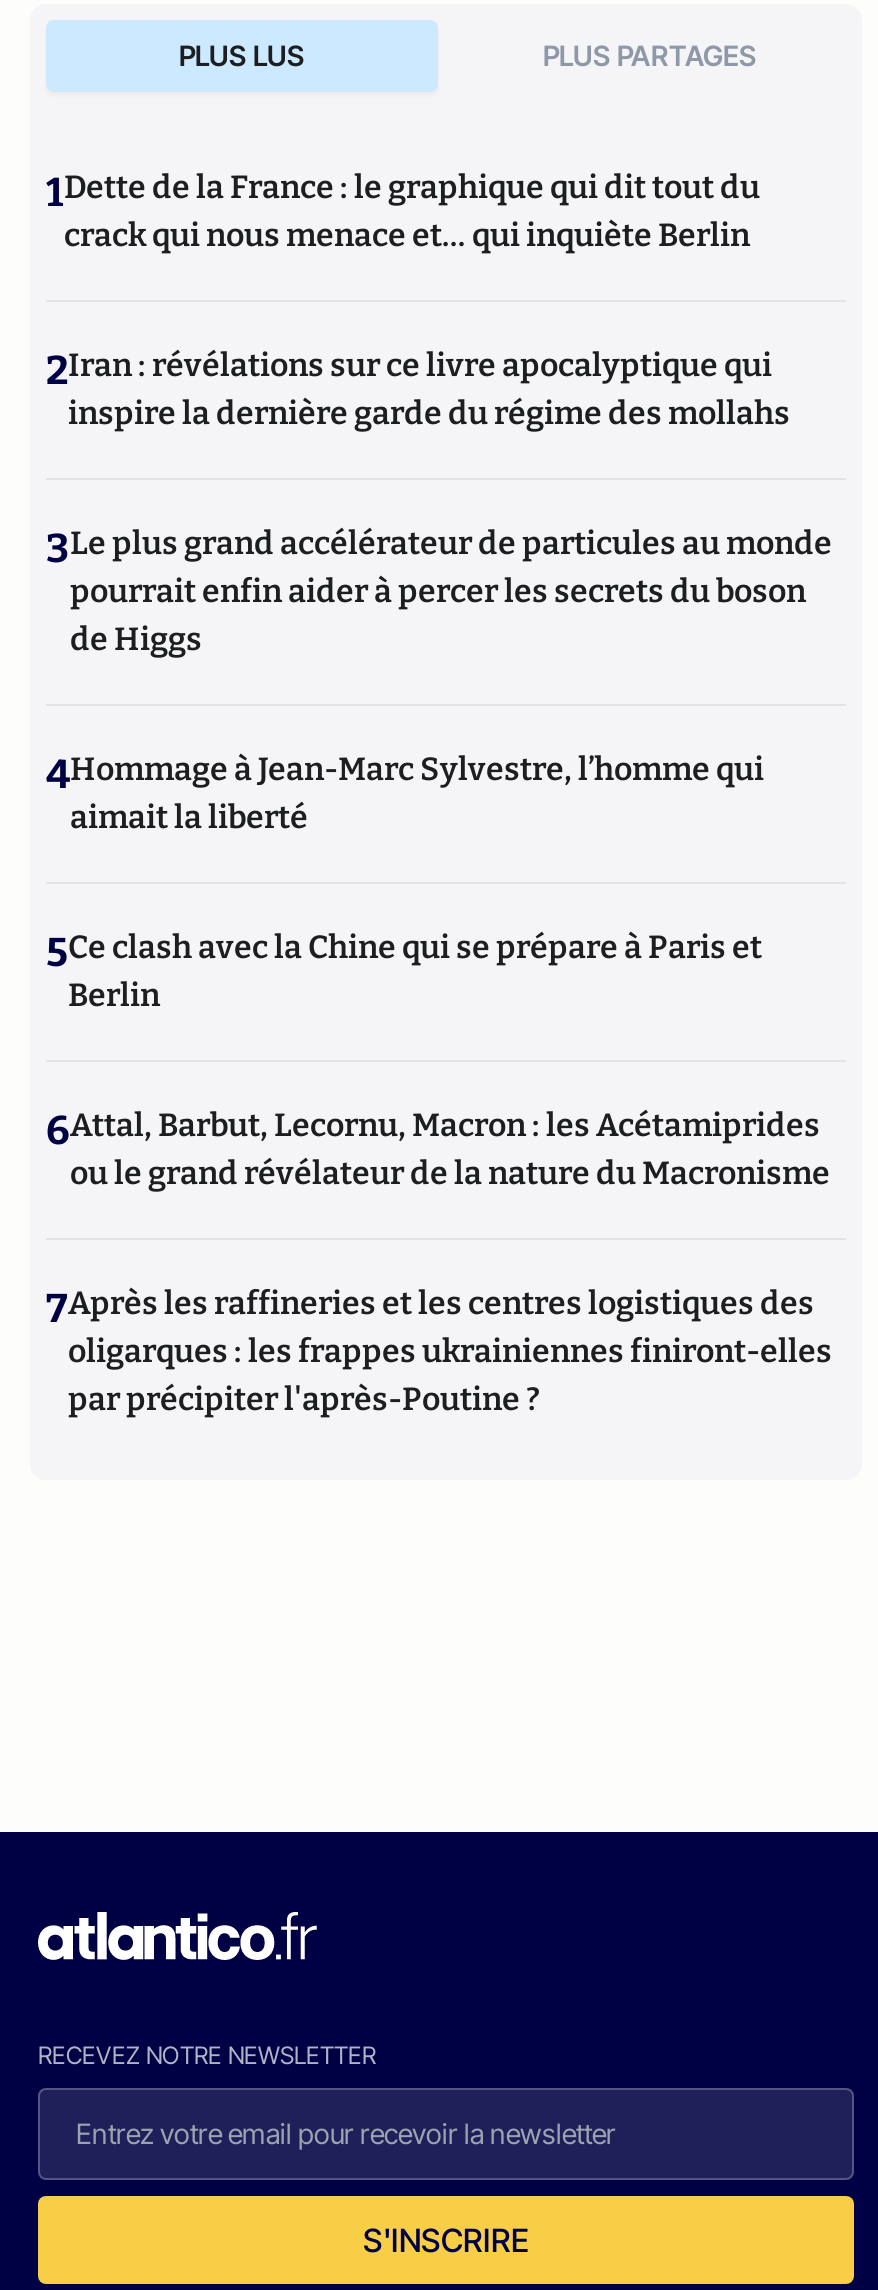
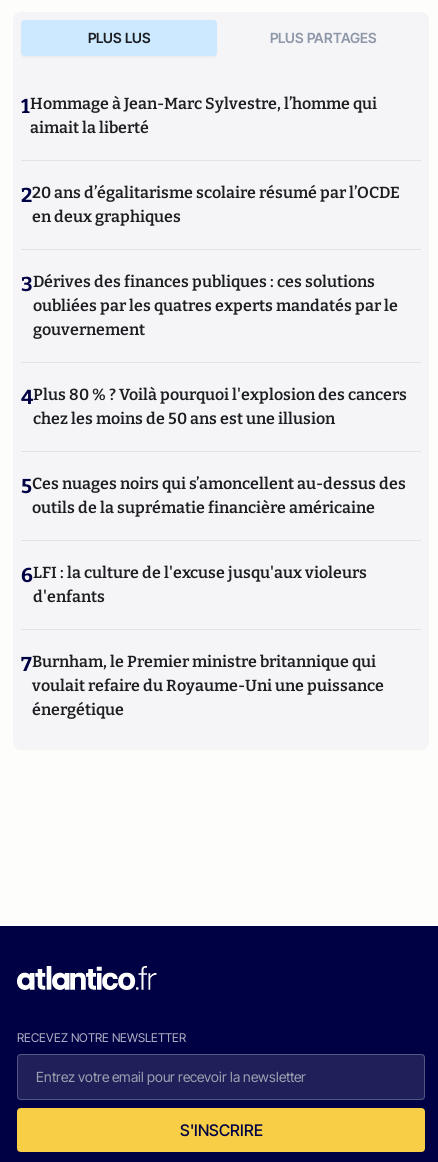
- 1Dette de la France : le graphique qui dit tout du
- crack qui nous menace et… qui inquiète Berlin
- 2Iran : révélations sur ce livre apocalyptique qui
- inspire la dernière garde du régime des mollahs
- 3Le plus grand accélérateur de particules au monde
- pourrait enfin aider à percer les secrets du boson
- de Higgs
- 4Hommage à Jean-Marc Sylvestre, l’homme qui
+ 1Hommage à Jean-Marc Sylvestre, l’homme qui

moved up: aimait la liberté

- 5Ce clash avec la Chine qui se prépare à Paris et
- Berlin
- 6Attal, Barbut, Lecornu, Macron : les Acétamiprides
- ou le grand révélateur de la nature du Macronisme
- 7Après les raffineries et les centres logistiques des
- oligarques : les frappes ukrainiennes finiront-elles
- par précipiter l'après-Poutine ?
+ 220 ans d’égalitarisme scolaire résumé par l’OCDE
+ en deux graphiques
+ 3Dérives des finances publiques : ces solutions
+ oubliées par les quatres experts mandatés par le
+ gouvernement
+ 4Plus 80 % ? Voilà pourquoi l'explosion des cancers
+ chez les moins de 50 ans est une illusion
+ 5Ces nuages noirs qui s’amoncellent au-dessus des
+ outils de la suprématie financière américaine
+ 6LFI : la culture de l'excuse jusqu'aux violeurs
+ d'enfants
+ 7Burnham, le Premier ministre britannique qui
+ voulait refaire du Royaume-Uni une puissance
+ énergétique
